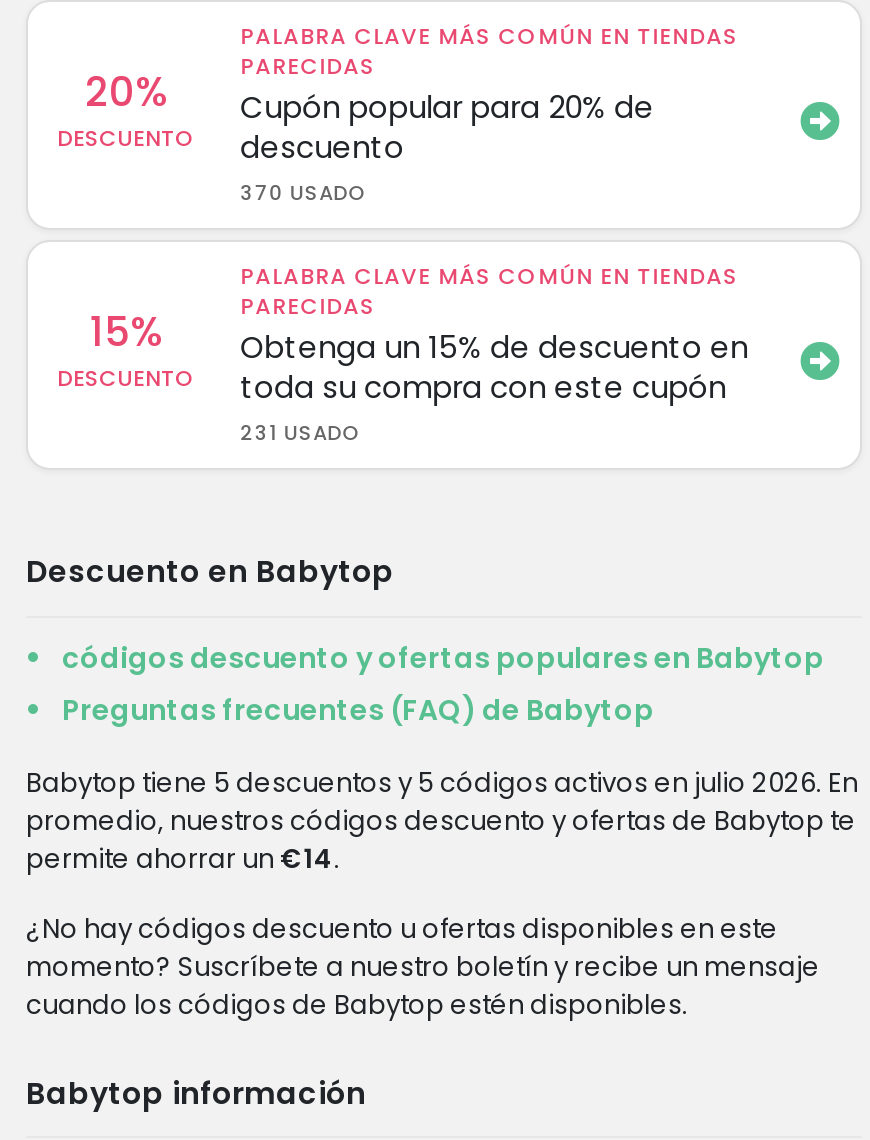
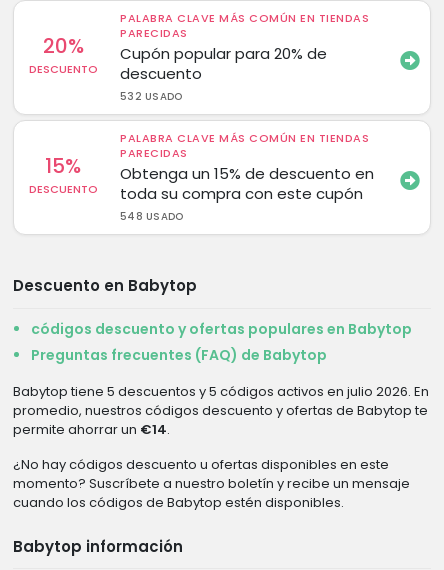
- 370 USADO
+ 532 USADO

- 231 USADO
+ 548 USADO
